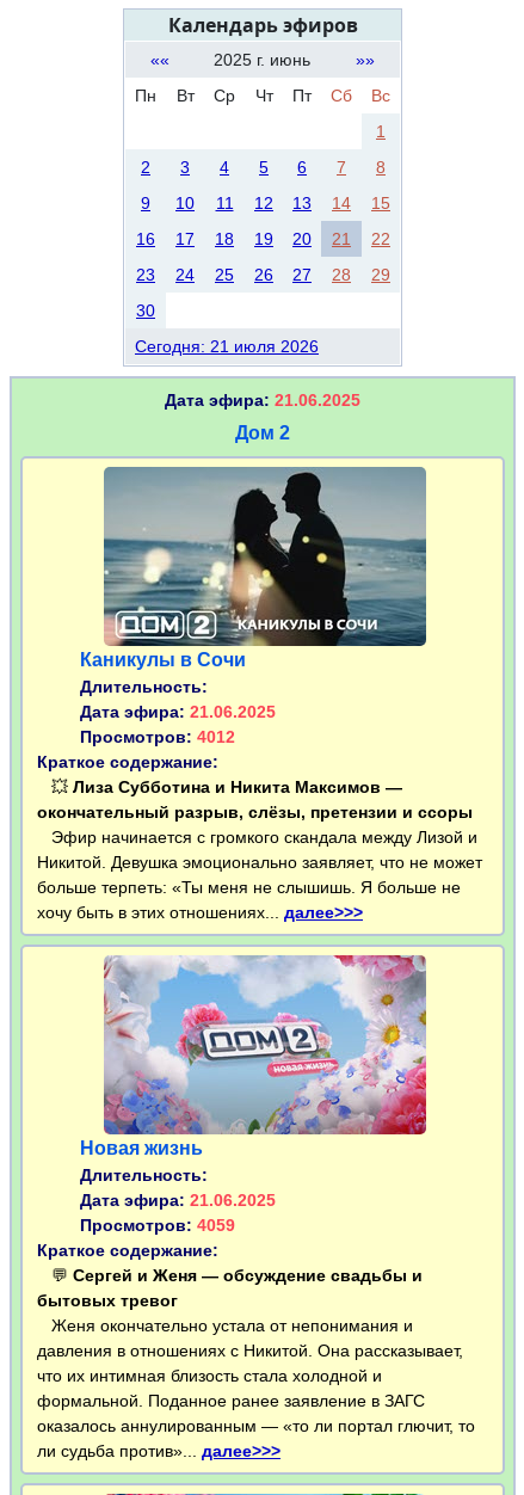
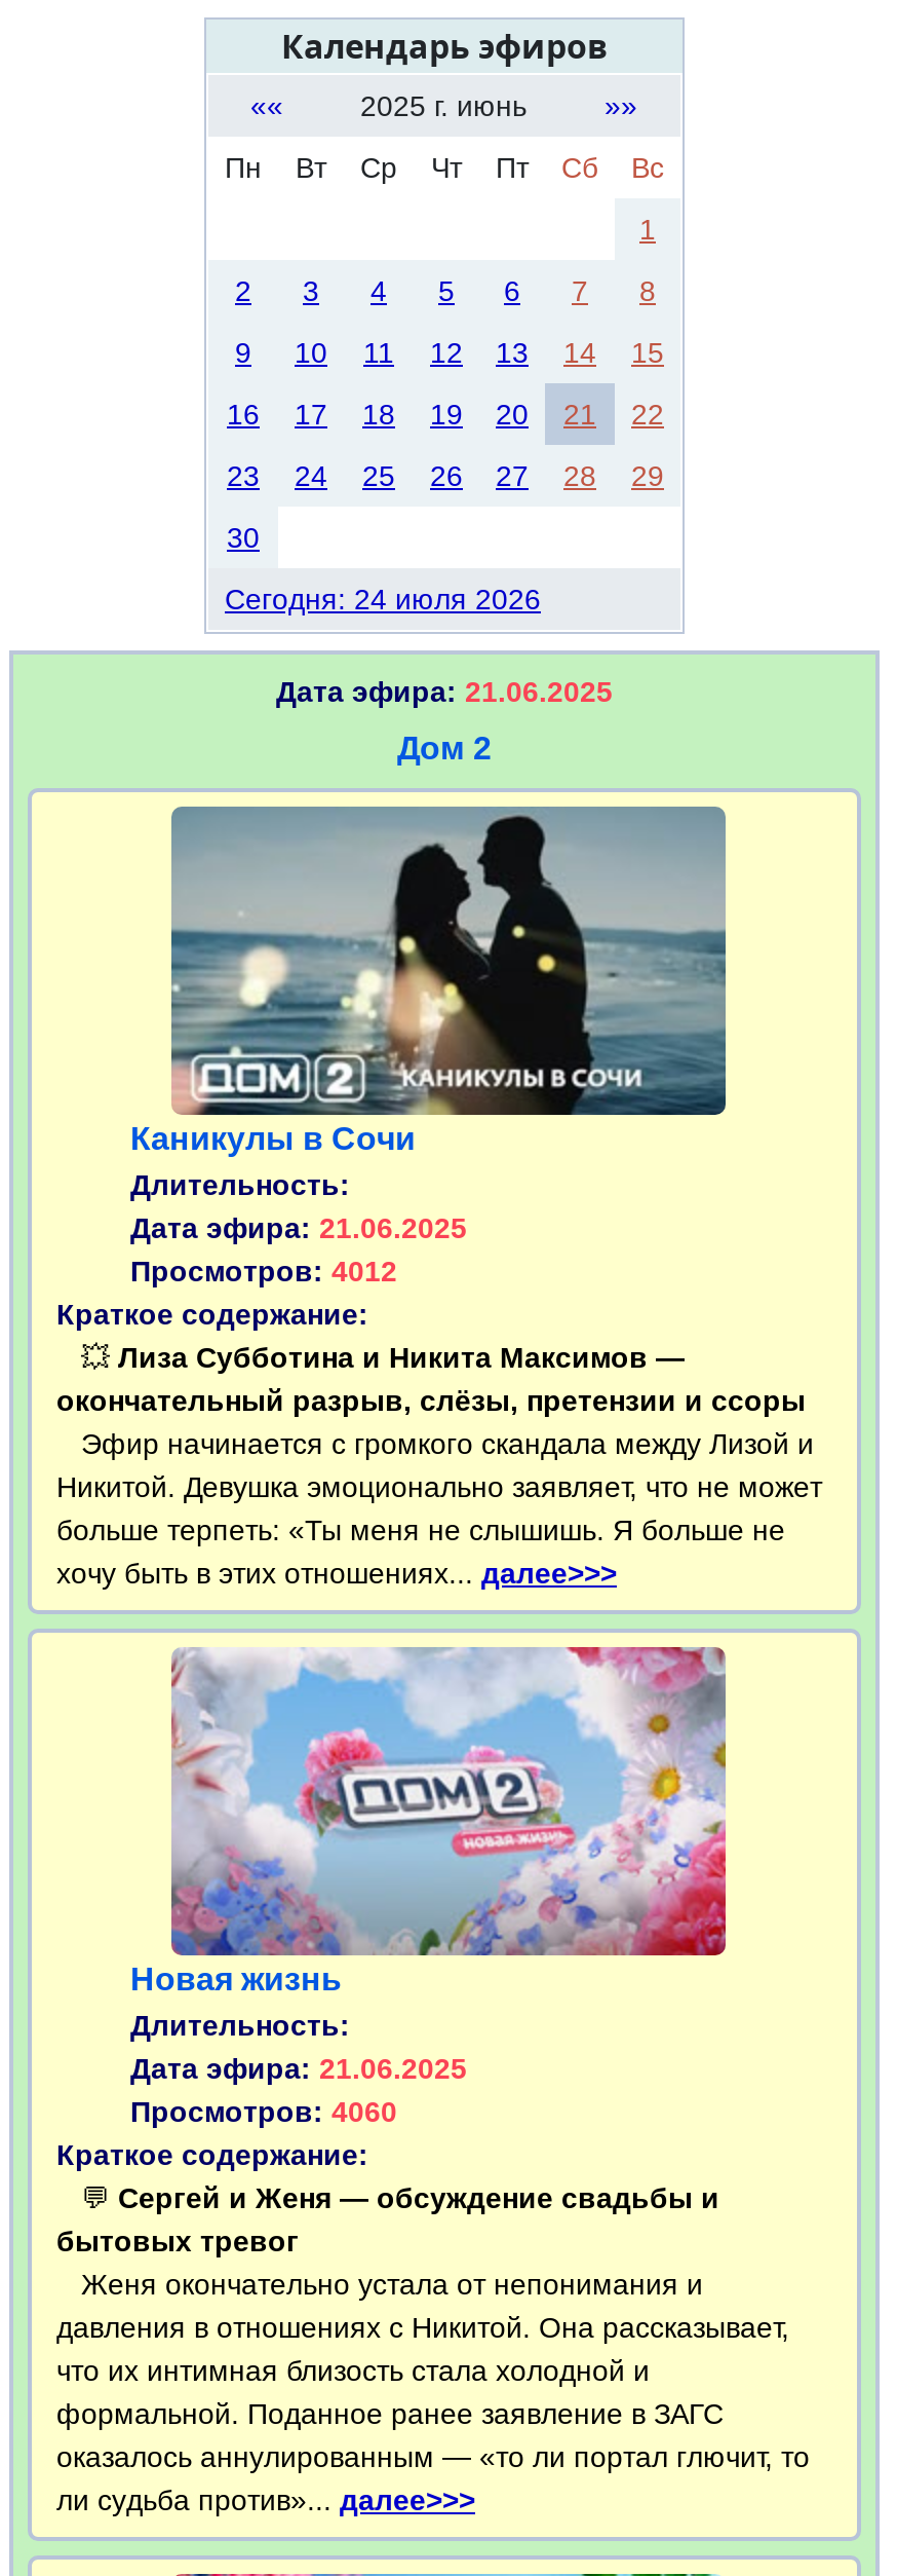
- Сегодня: 21 июля 2026
+ Сегодня: 24 июля 2026

- Просмотров: 4059
+ Просмотров: 4060
